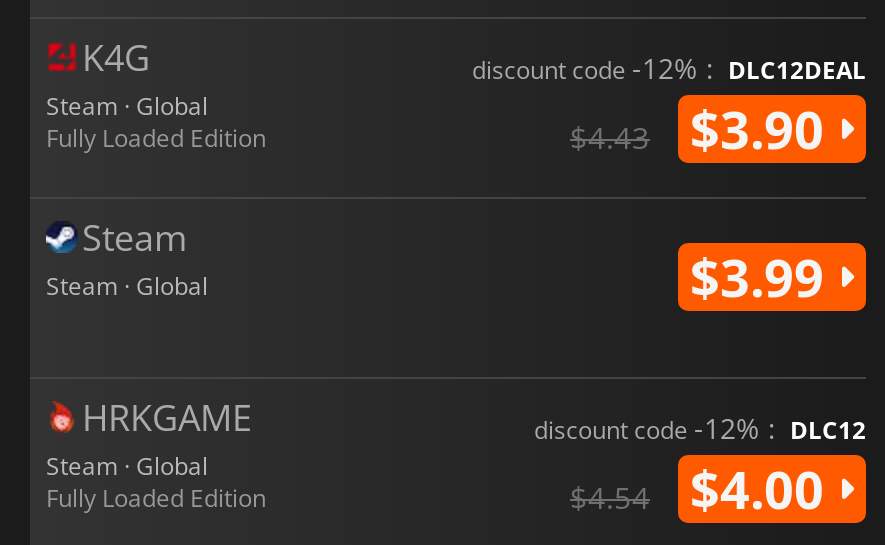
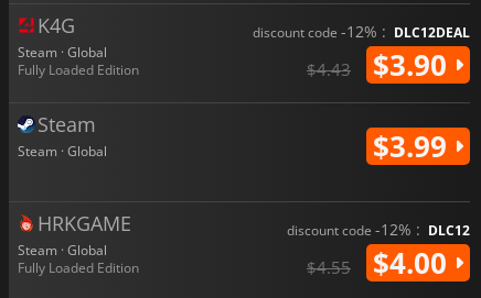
- $4.54 $4.00
+ $4.55 $4.00
